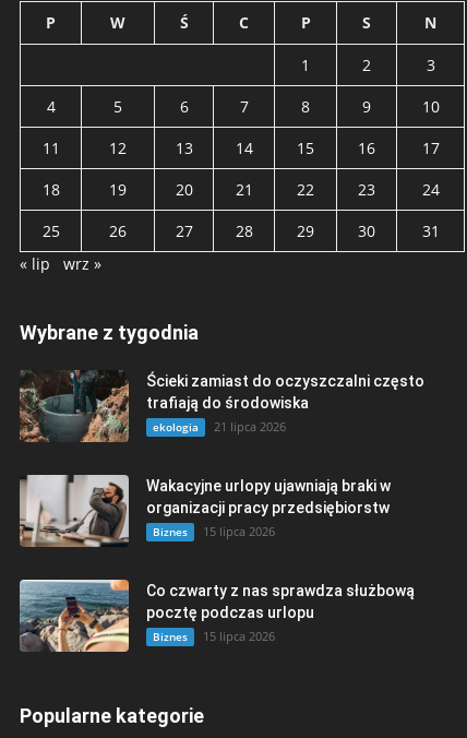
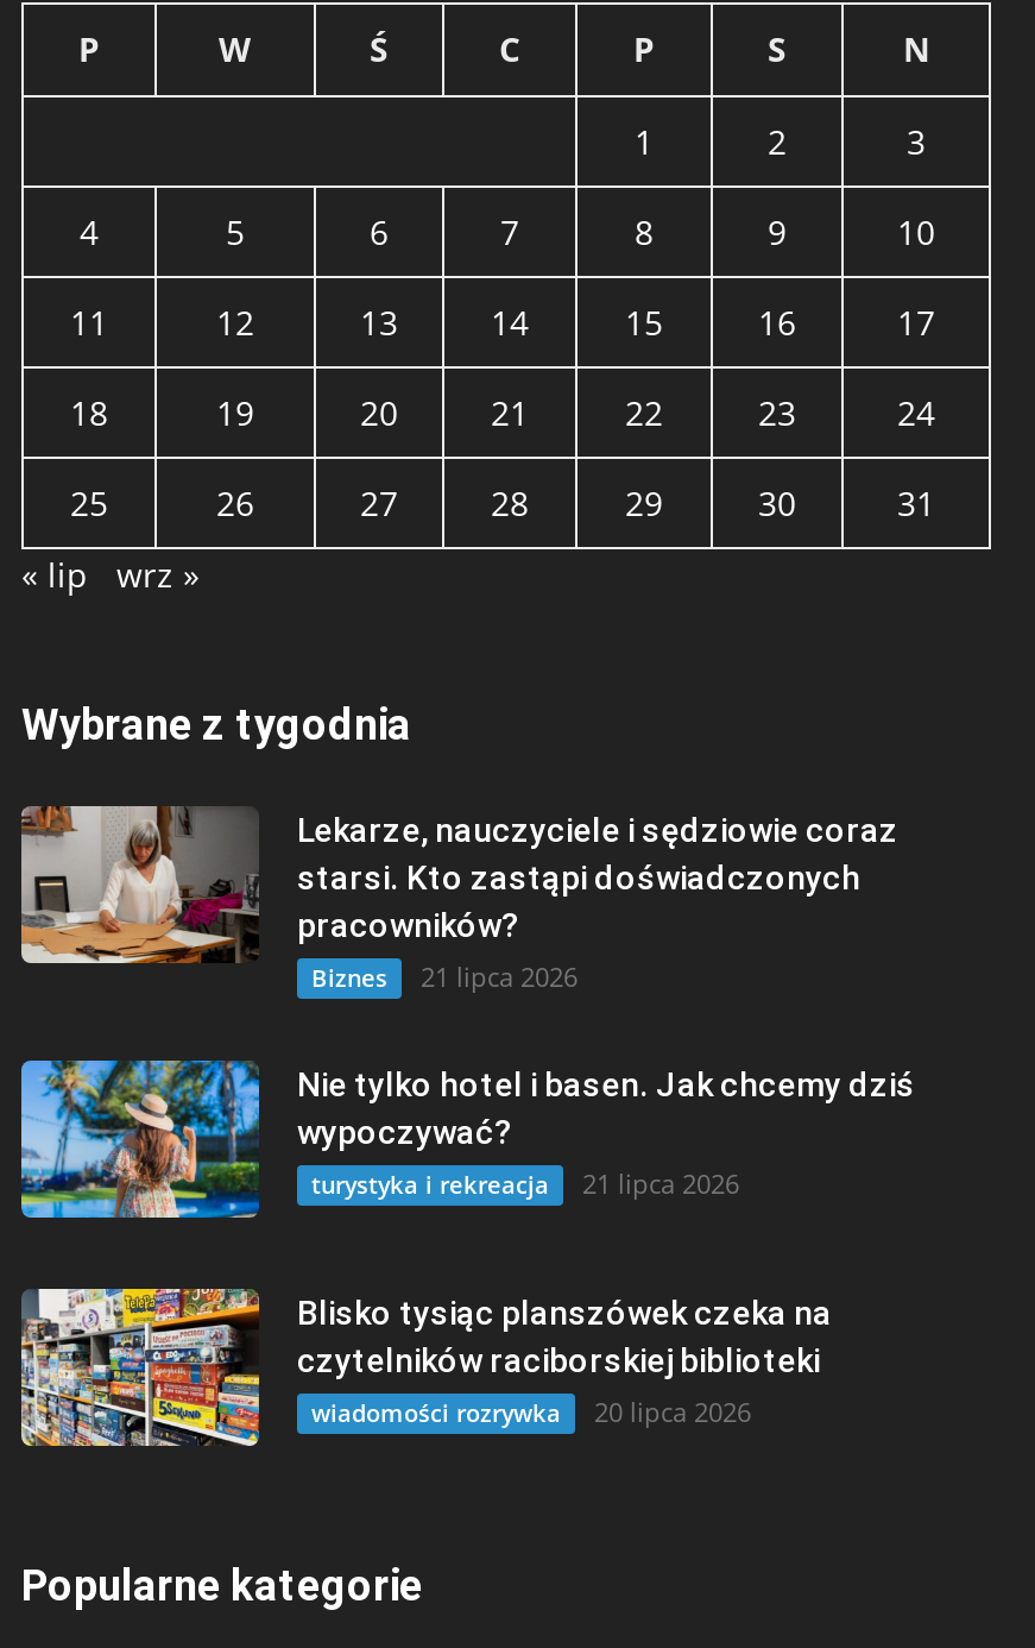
- [image]
- Ścieki zamiast do oczyszczalni często
- trafiają do środowiska
- ekologia
+ [image]
+ Lekarze, nauczyciele i sędziowie coraz
+ starsi. Kto zastąpi doświadczonych
+ pracowników?
+ Biznes

- [image]
- Wakacyjne urlopy ujawniają braki w
- organizacji pracy przedsiębiorstw
- Biznes
- 15 lipca 2026
+ [image]
+ Nie tylko hotel i basen. Jak chcemy dziś
+ wypoczywać?
+ turystyka i rekreacja
+ 21 lipca 2026

- [image]
- Co czwarty z nas sprawdza służbową
- pocztę podczas urlopu
- Biznes
- 15 lipca 2026
+ [image]
+ Blisko tysiąc planszówek czeka na
+ czytelników raciborskiej biblioteki
+ wiadomości rozrywka
+ 20 lipca 2026
